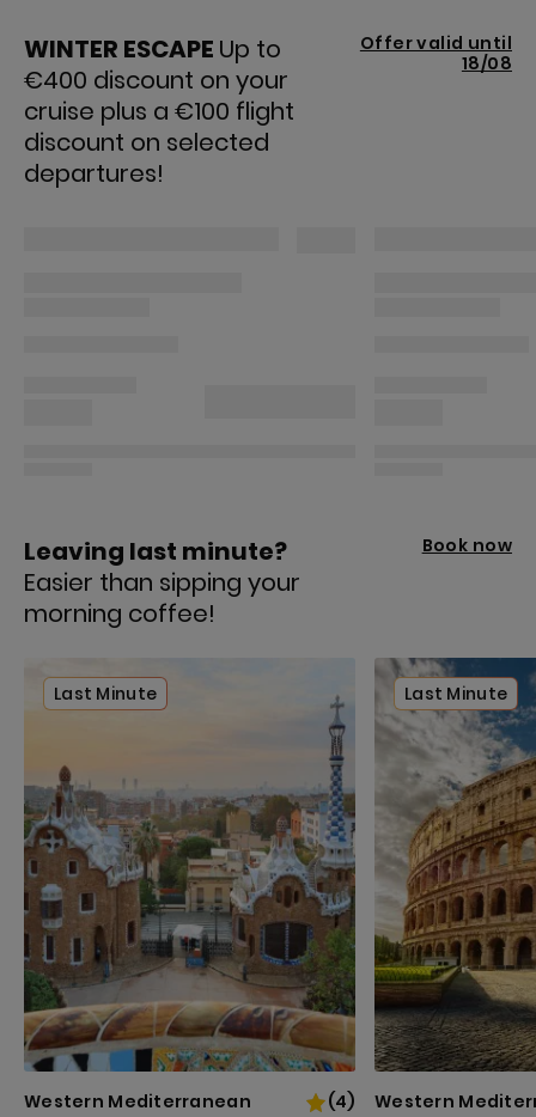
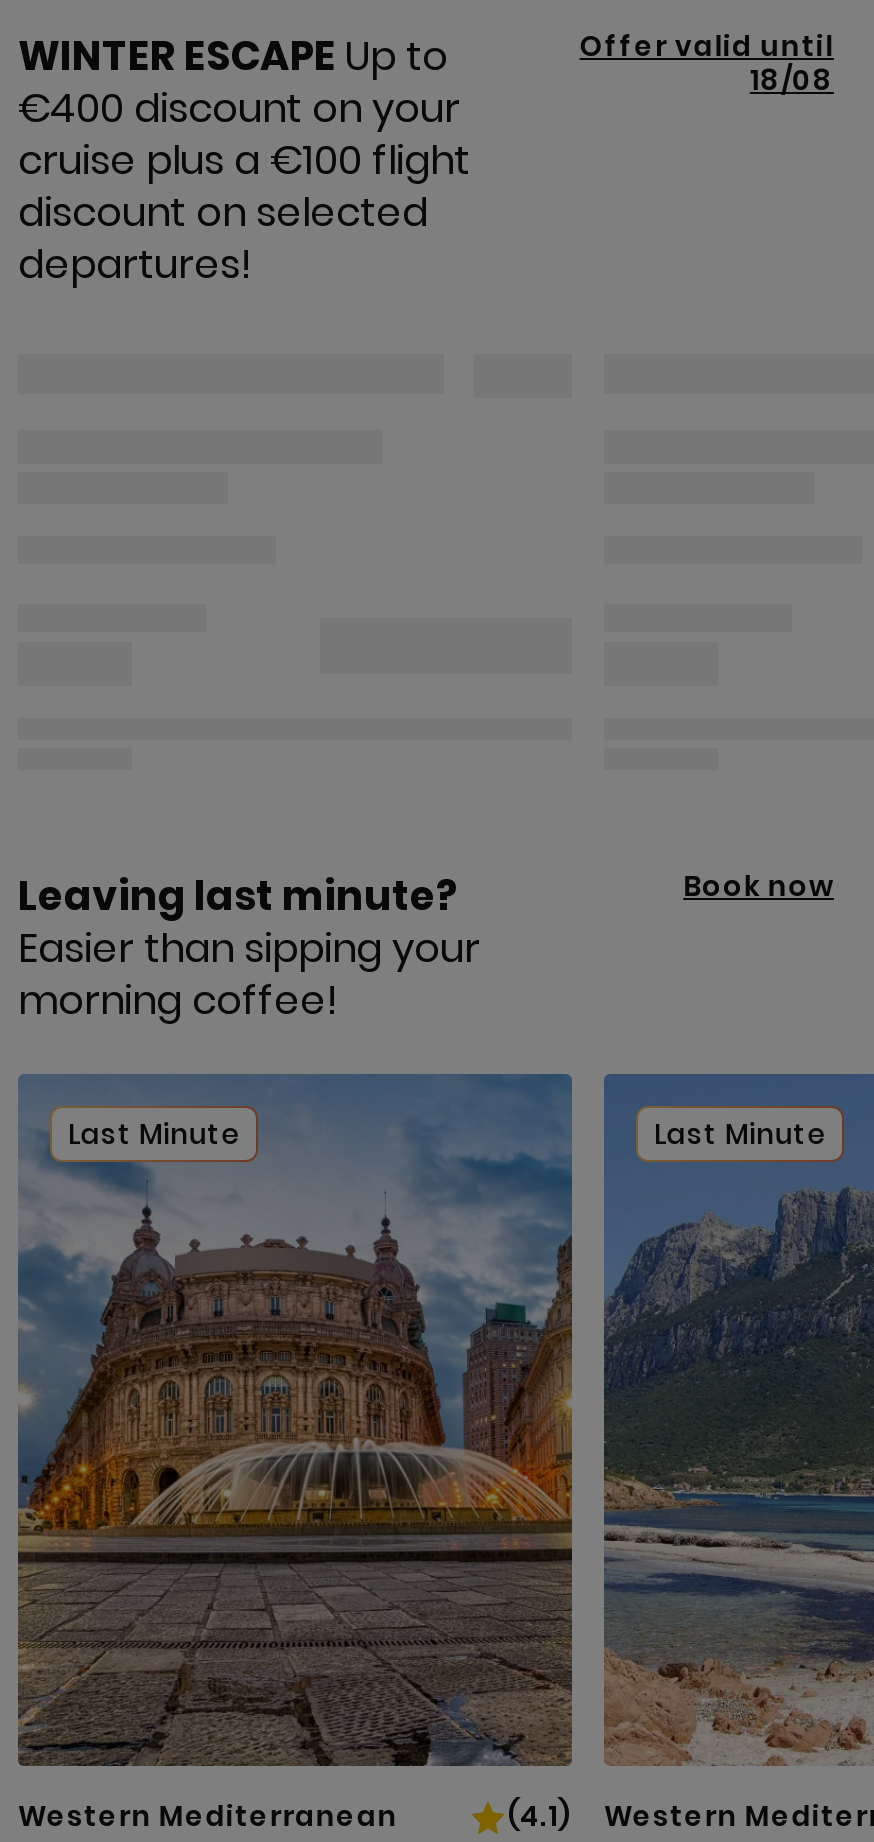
- [image]
- (4)
+ [image]
+ (4.1)

- [image]
+ [image]
